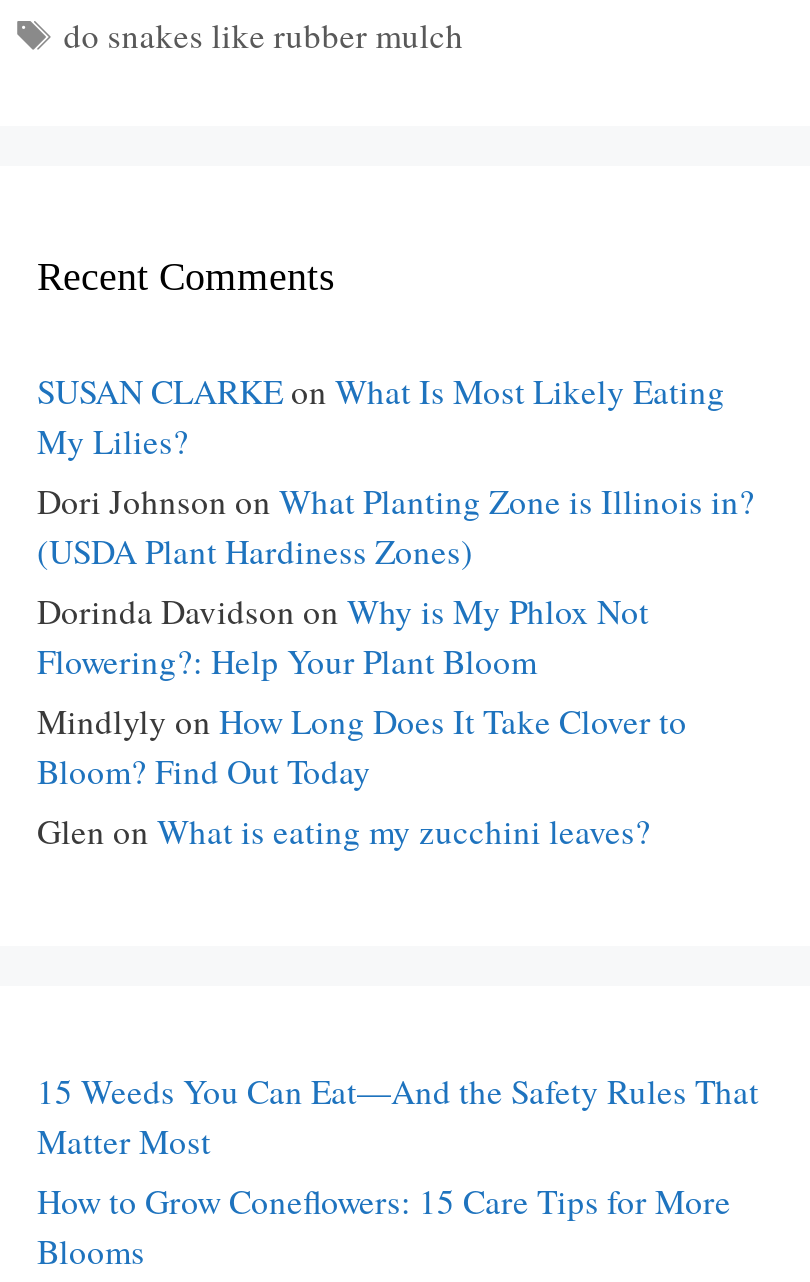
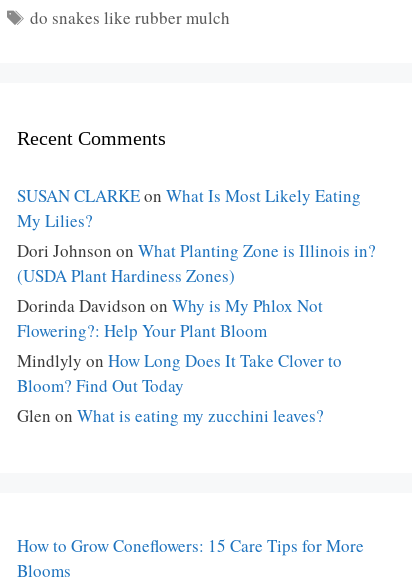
- 15 Weeds You Can Eat—And the Safety Rules That
- Matter Most
